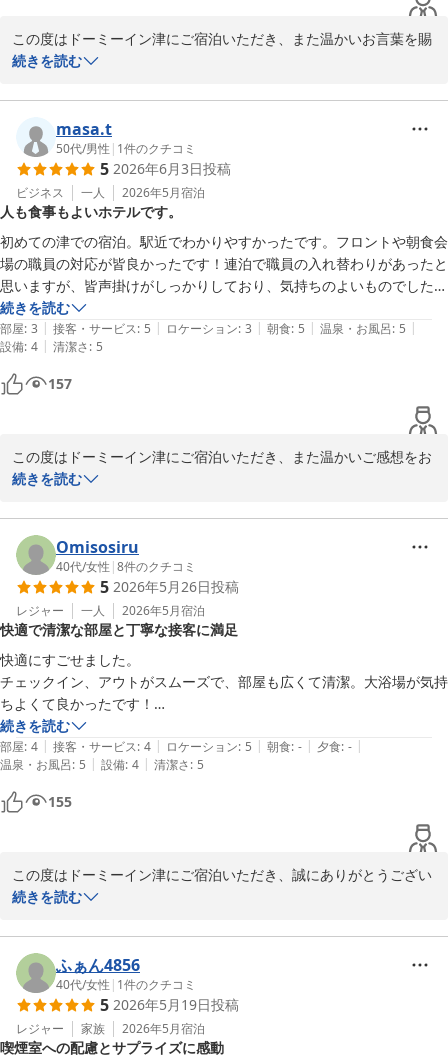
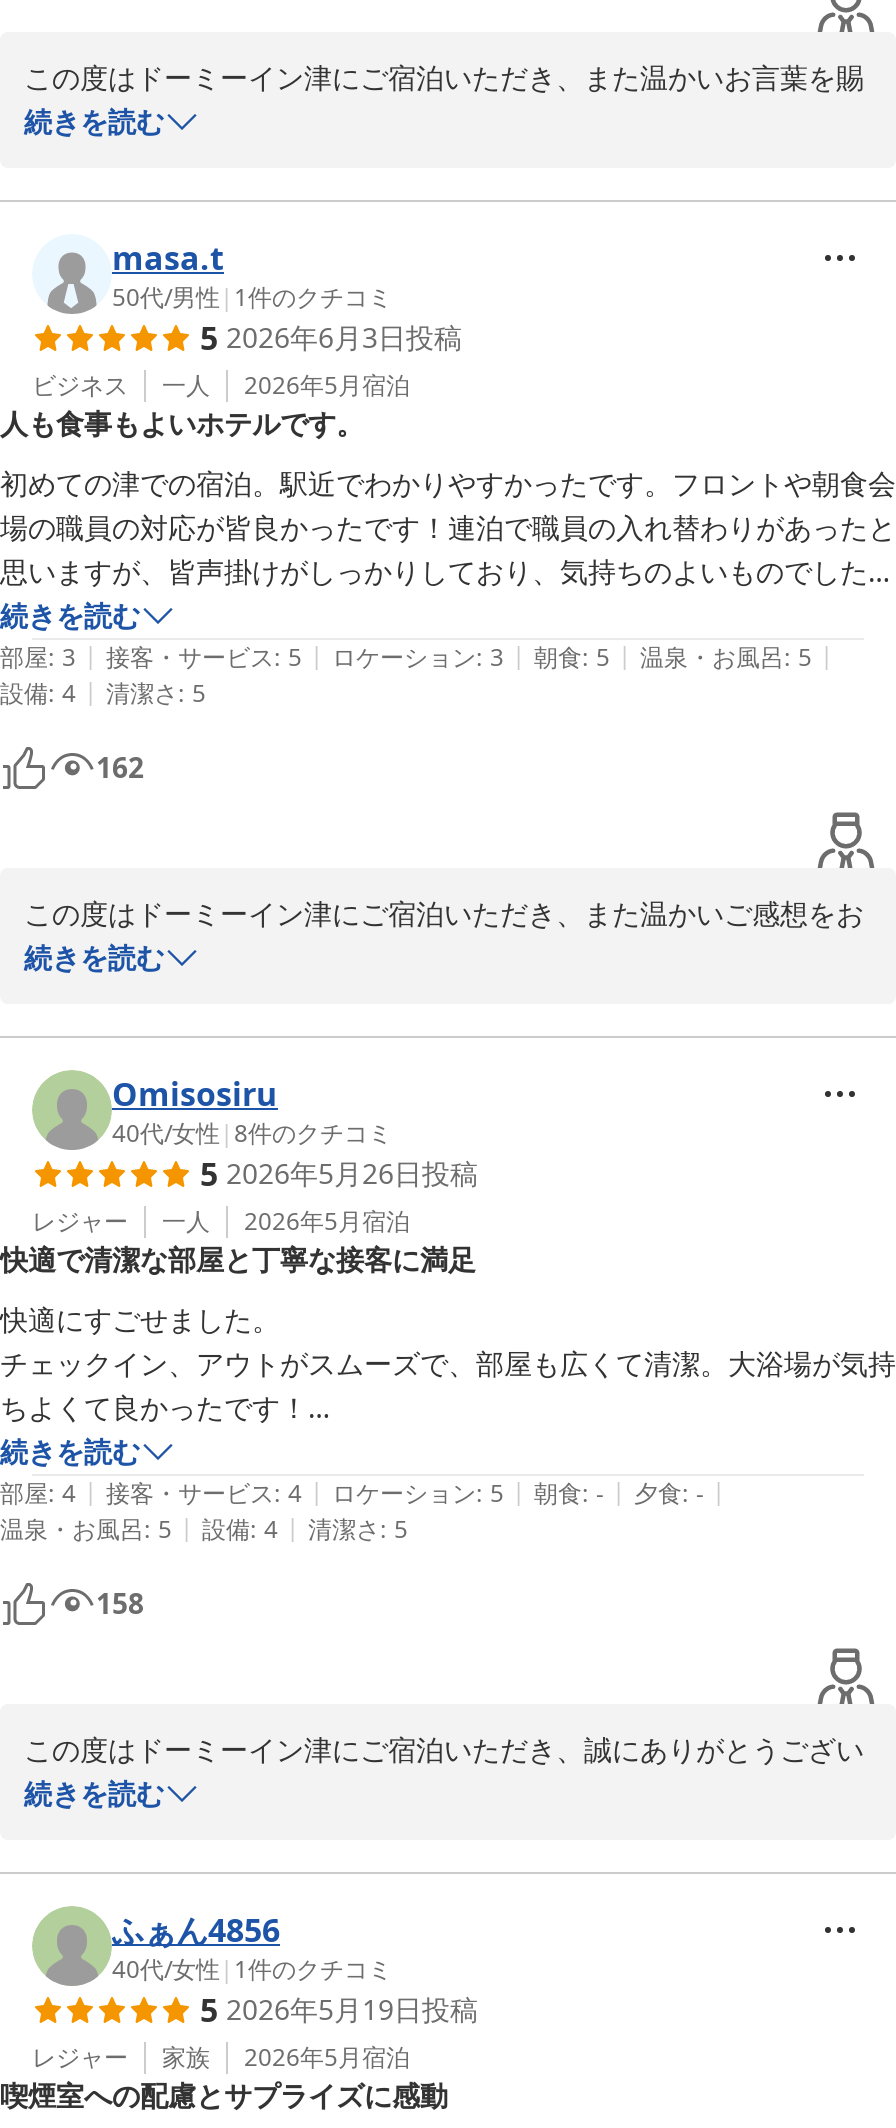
- 157
+ 162

- 155
+ 158
